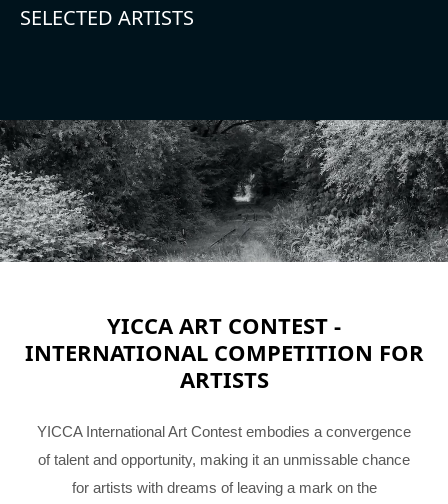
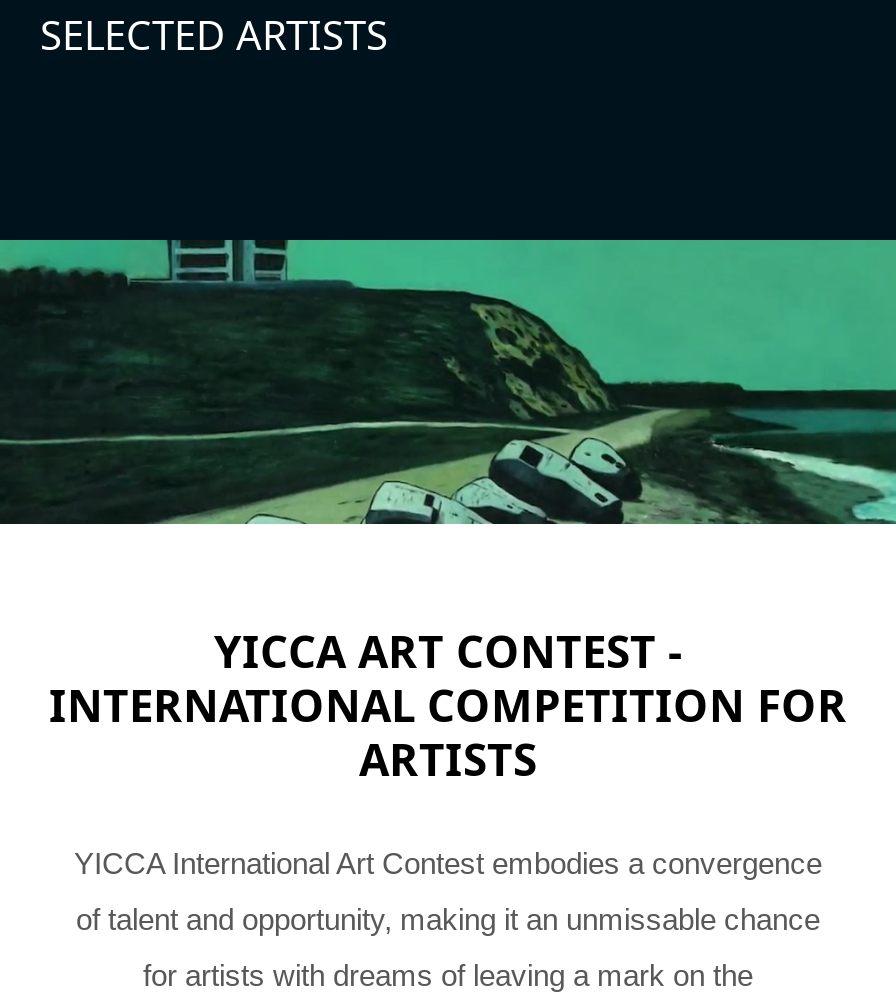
- [image]
+ [image]
